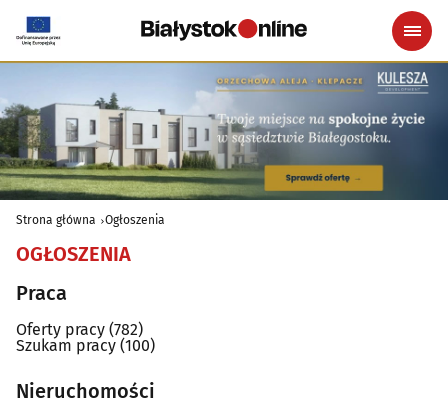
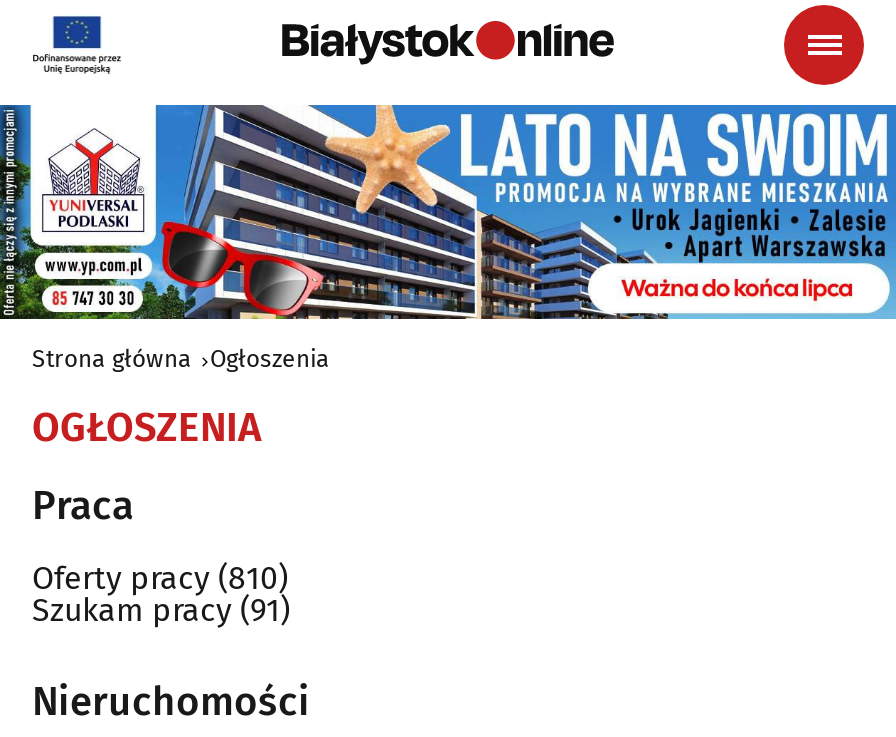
- [image]
+ [image]

- Oferty pracy (782)
+ Oferty pracy (810)

- Szukam pracy(100)
+ Szukam pracy(91)
